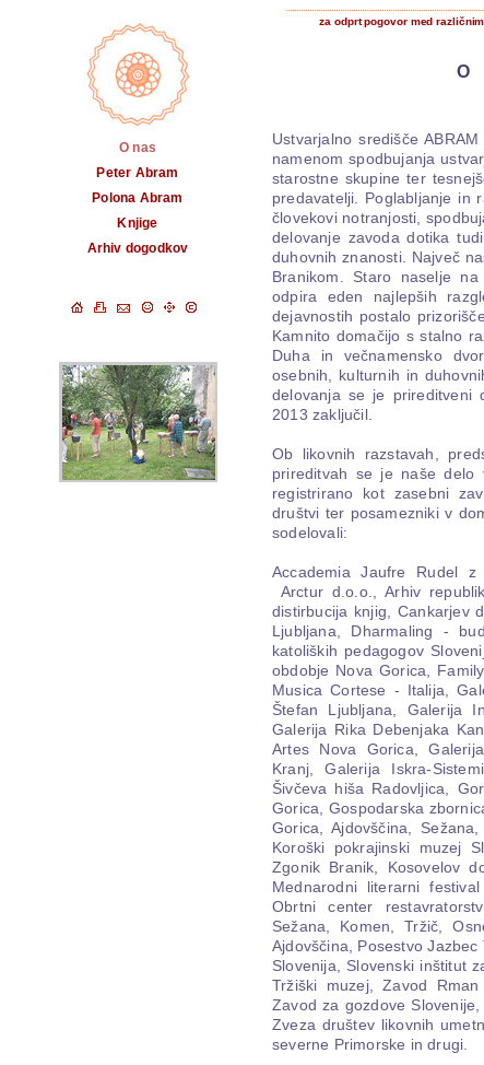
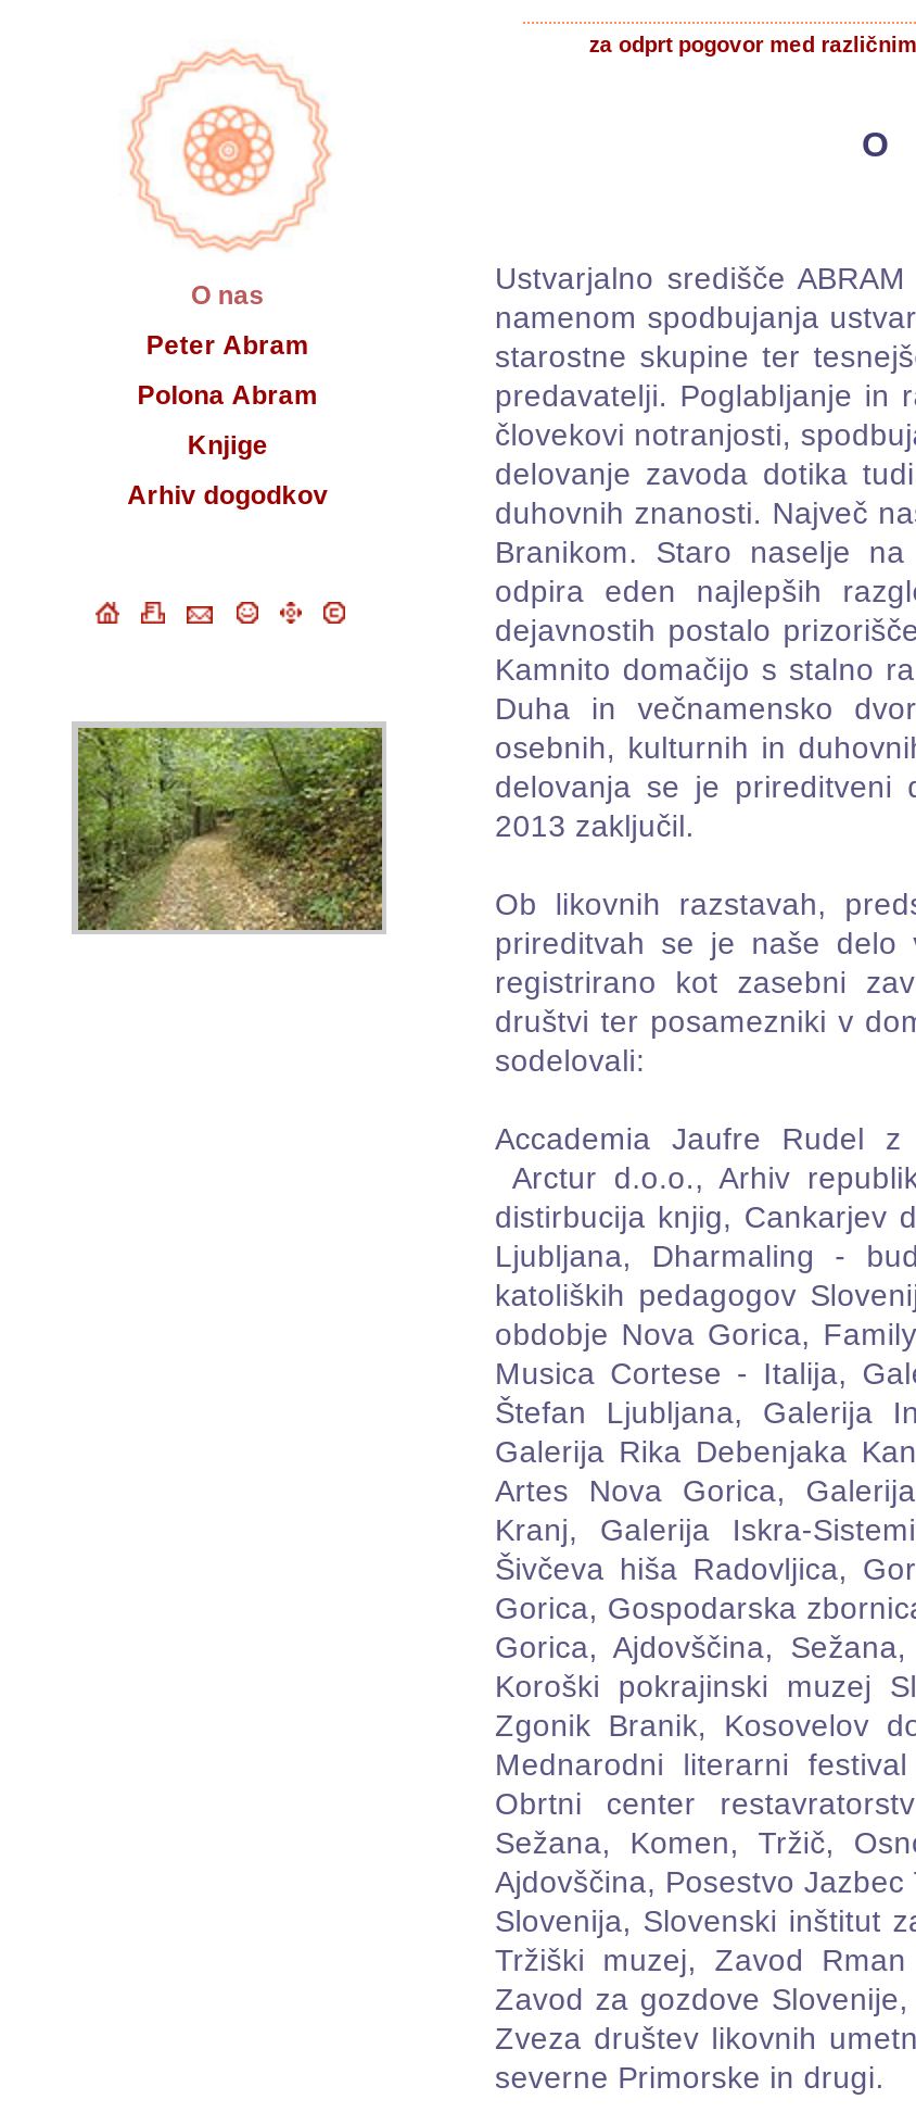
- [image]
+ [image]
